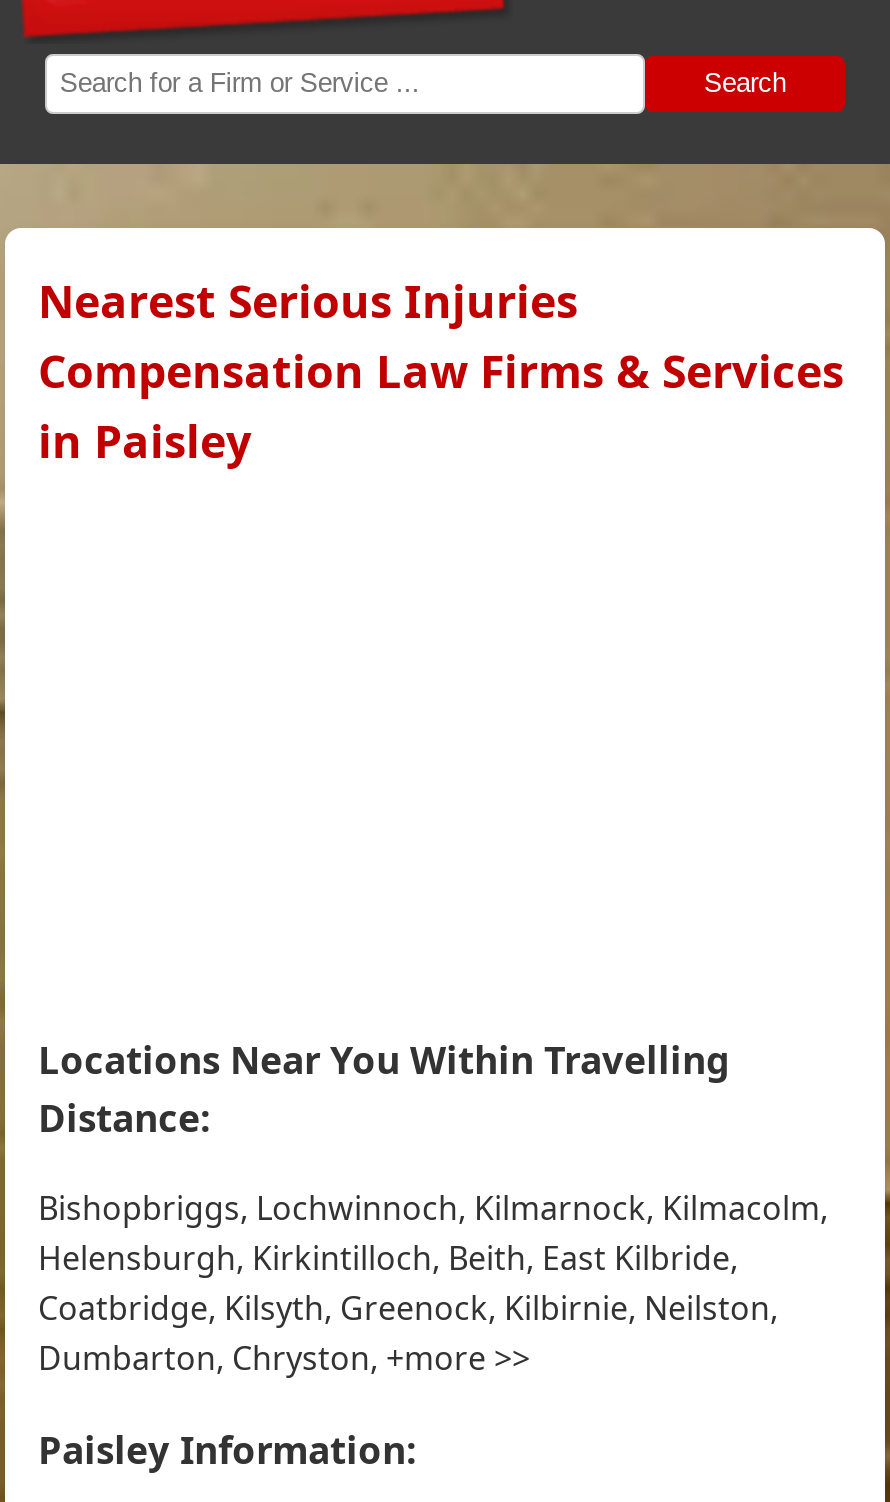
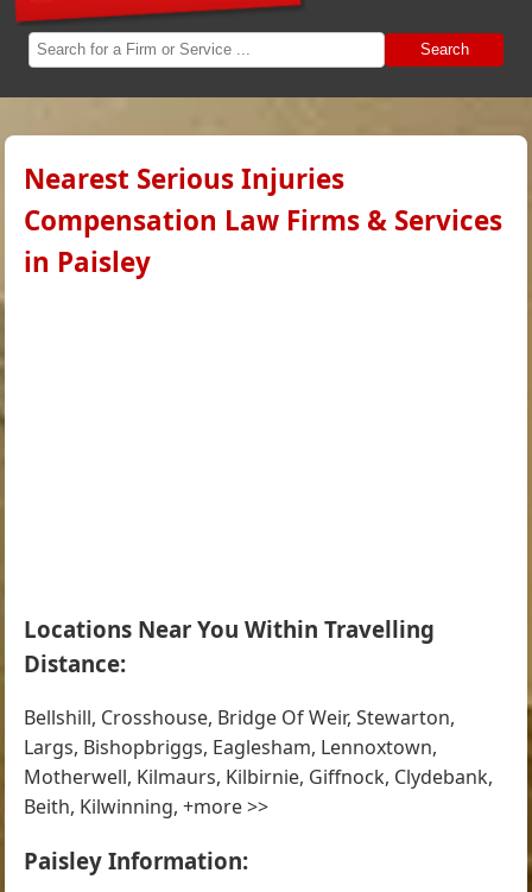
- Bishopbriggs, Lochwinnoch, Kilmarnock, Kilmacolm,
- Helensburgh, Kirkintilloch, Beith, East Kilbride,
- Coatbridge, Kilsyth, Greenock, Kilbirnie, Neilston,
- Dumbarton, Chryston, +more >>
+ Bellshill, Crosshouse, Bridge Of Weir, Stewarton,
+ Largs, Bishopbriggs, Eaglesham, Lennoxtown,
+ Motherwell, Kilmaurs, Kilbirnie, Giffnock, Clydebank,
+ Beith, Kilwinning, +more >>
